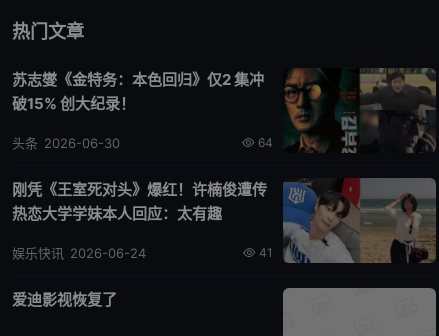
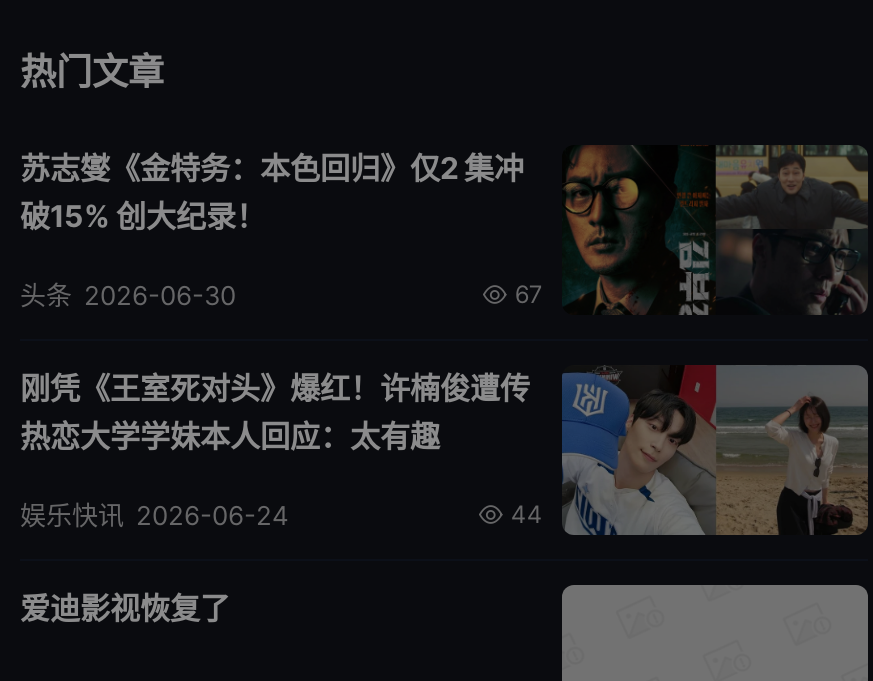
- 64
+ 67

- 41
+ 44
